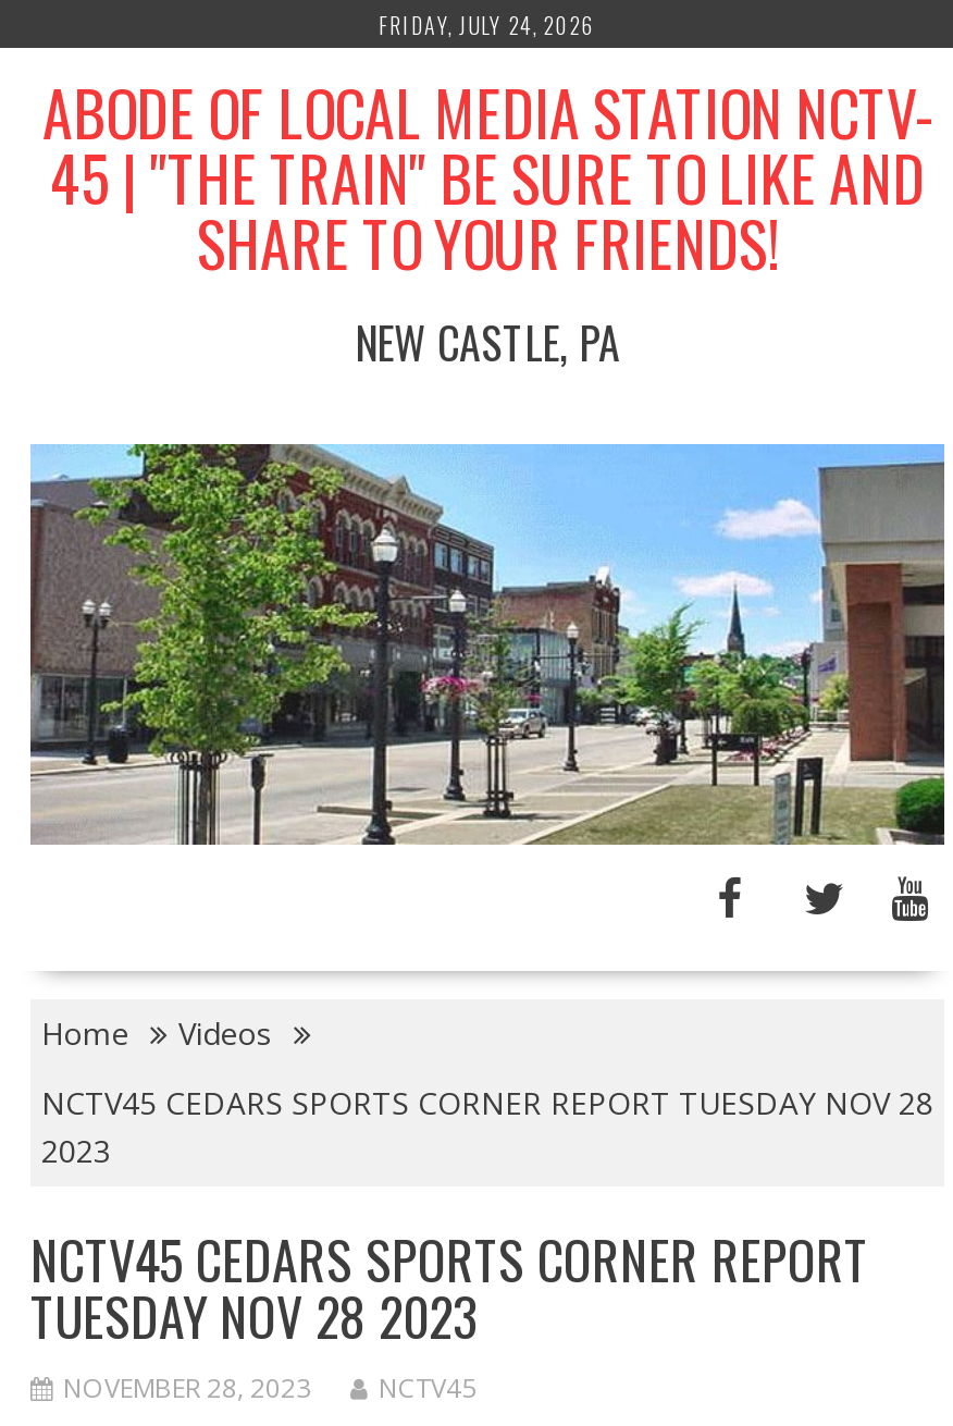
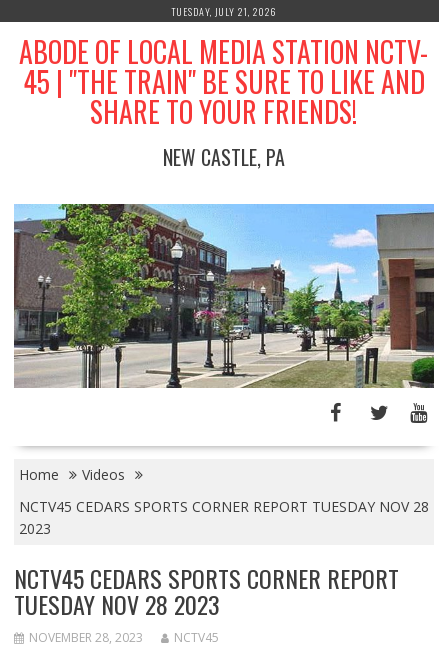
- FRIDAY, JULY 24, 2026
+ TUESDAY, JULY 21, 2026
